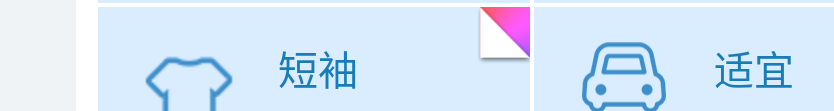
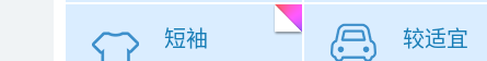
- 适宜
+ 较适宜
